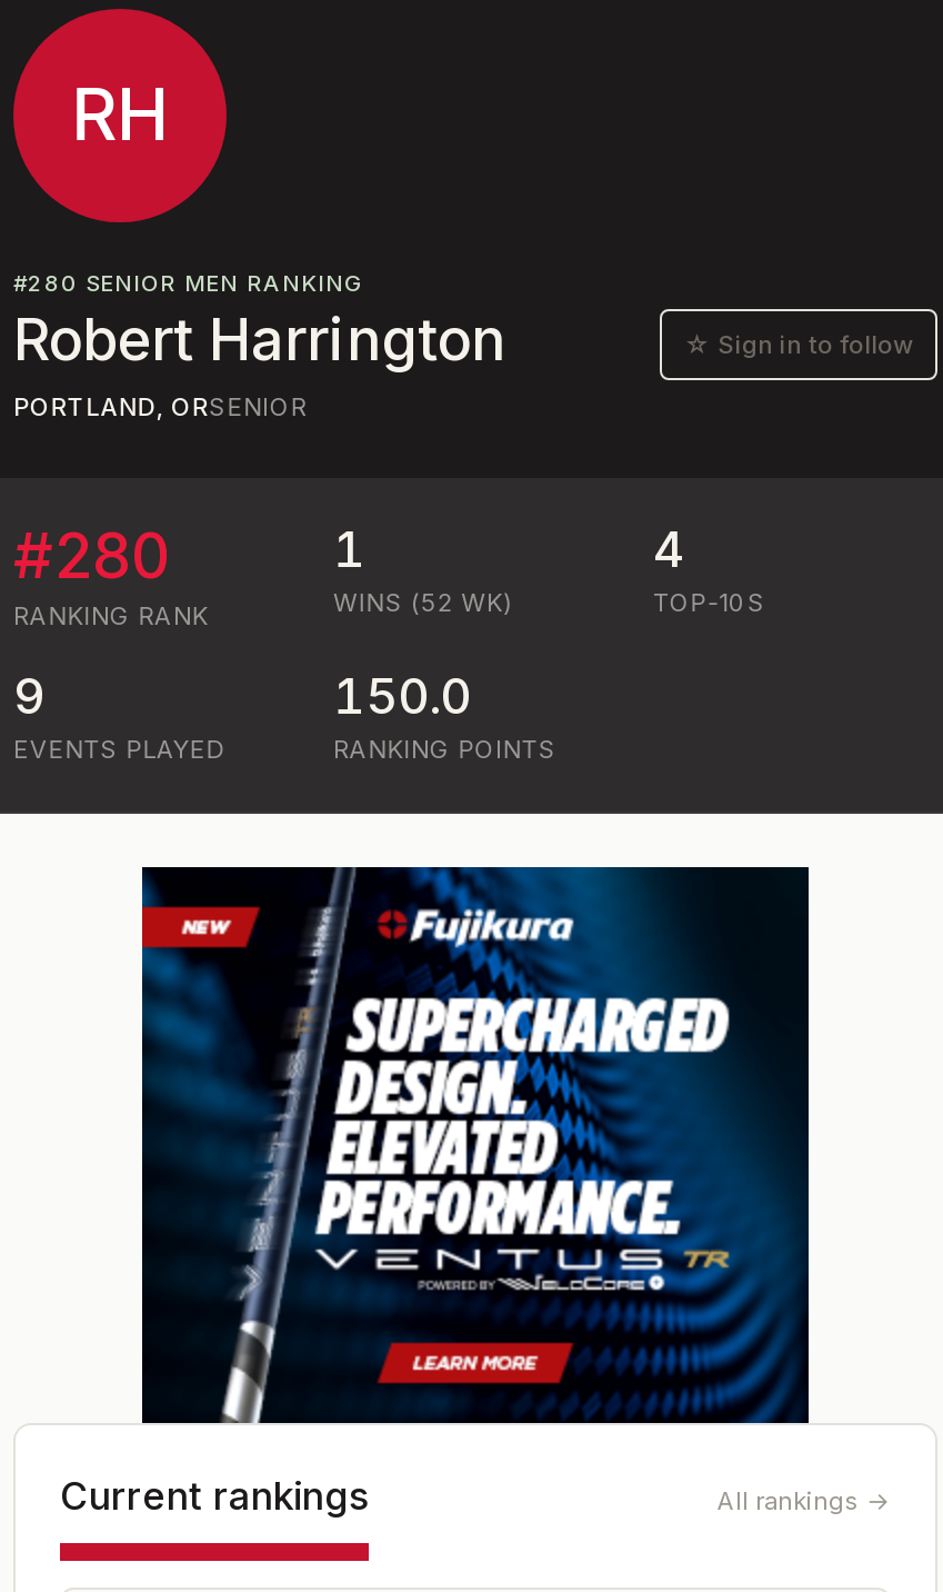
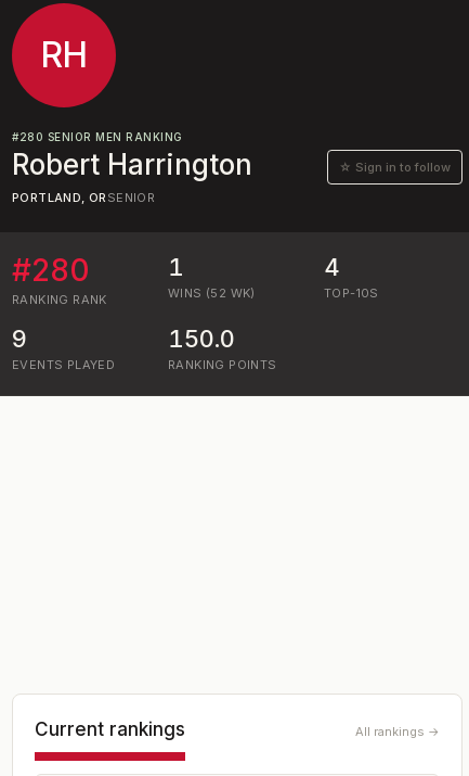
- [image]
